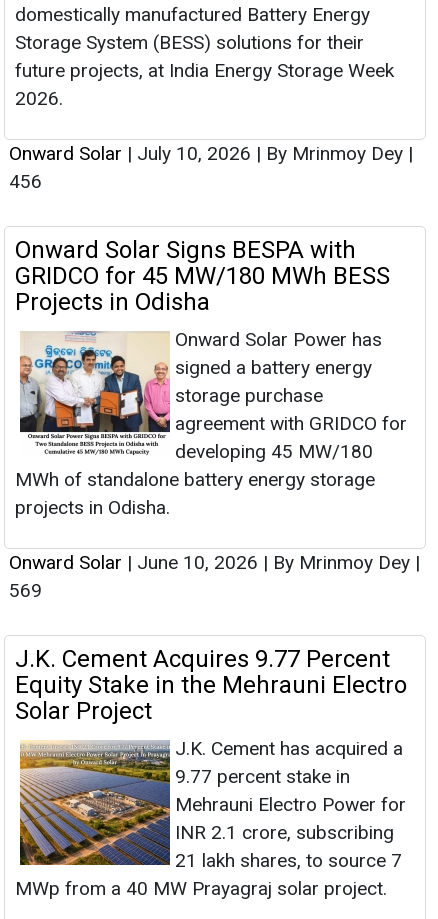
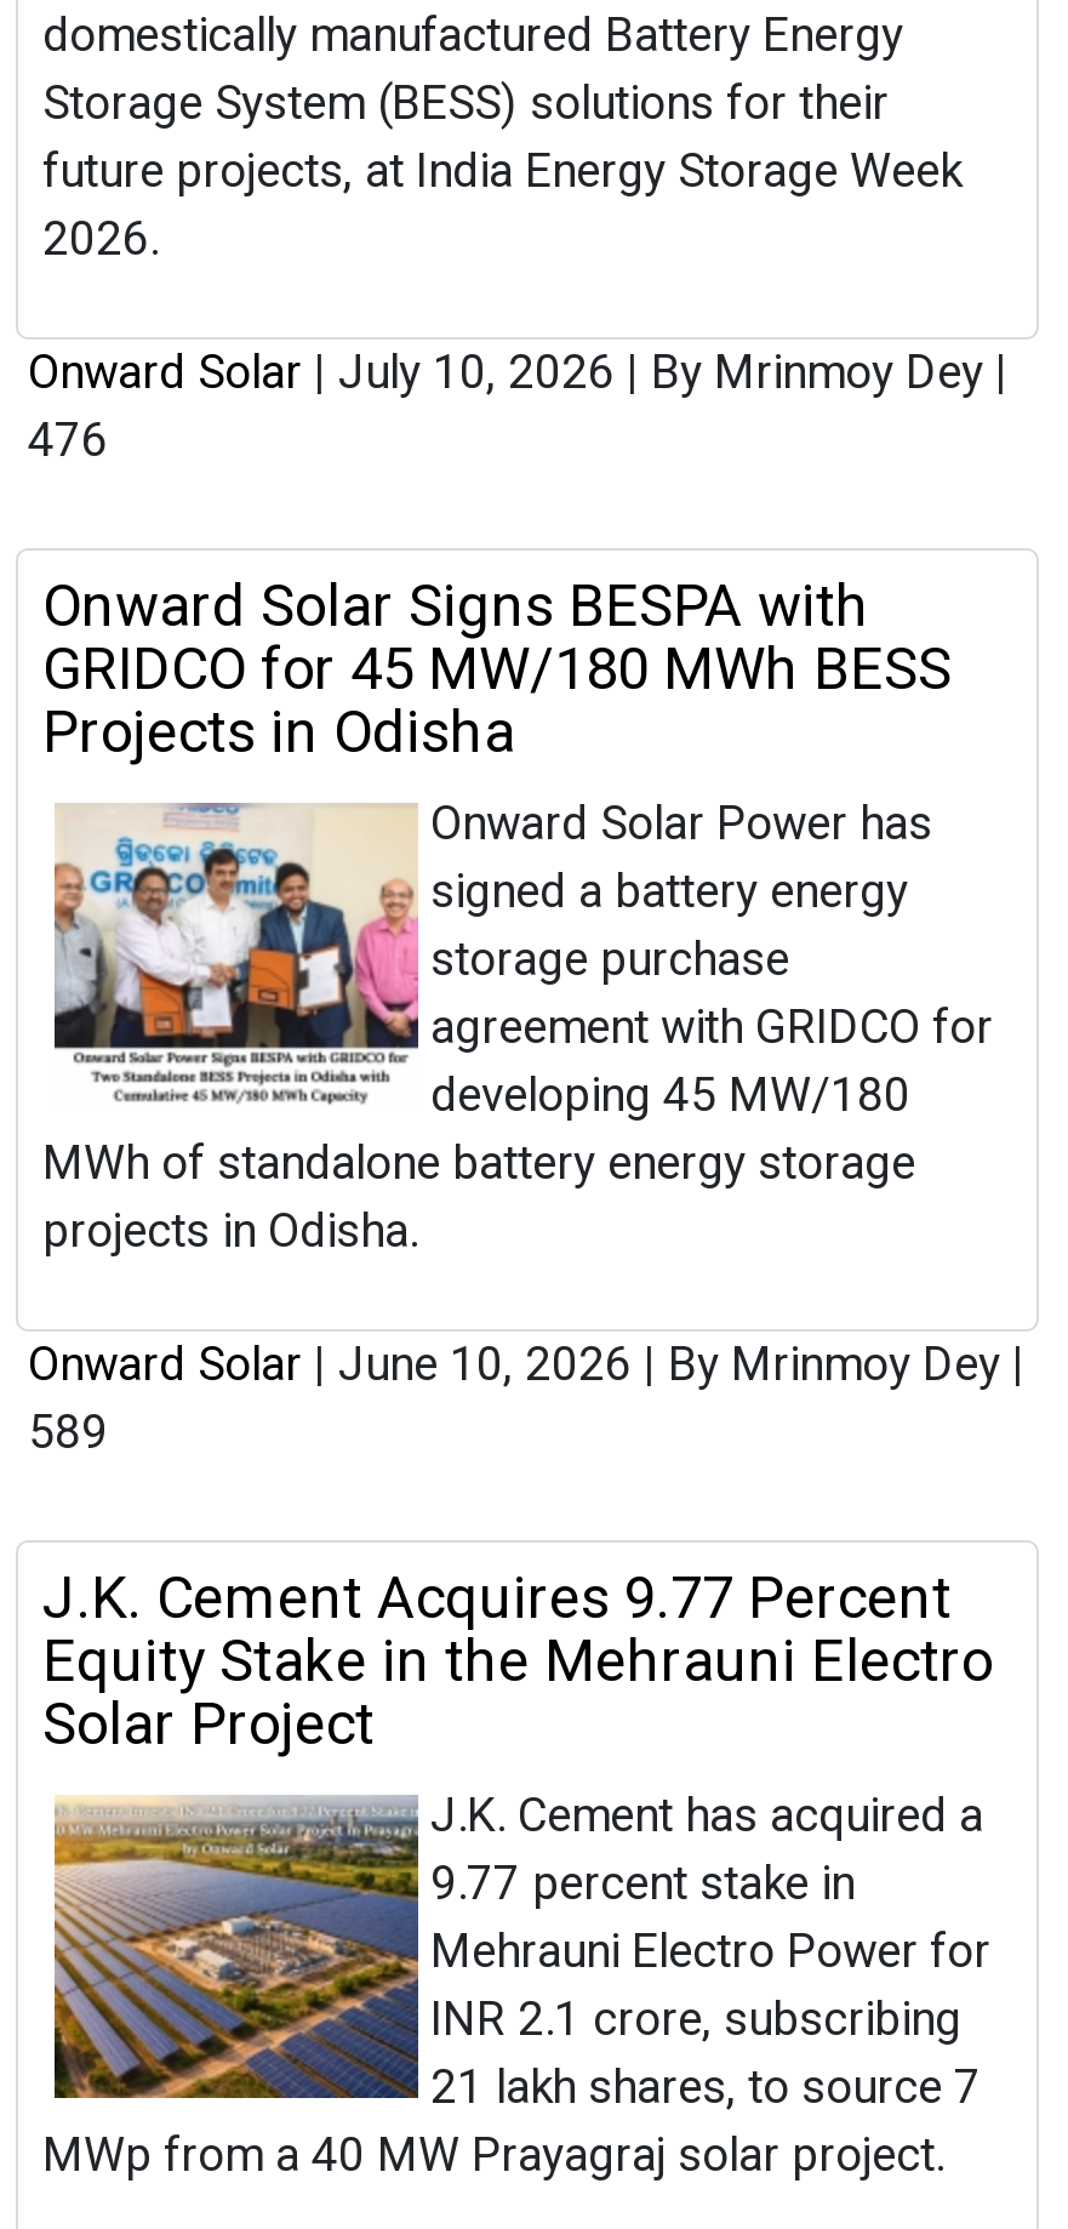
- 456
+ 476

- 569
+ 589
